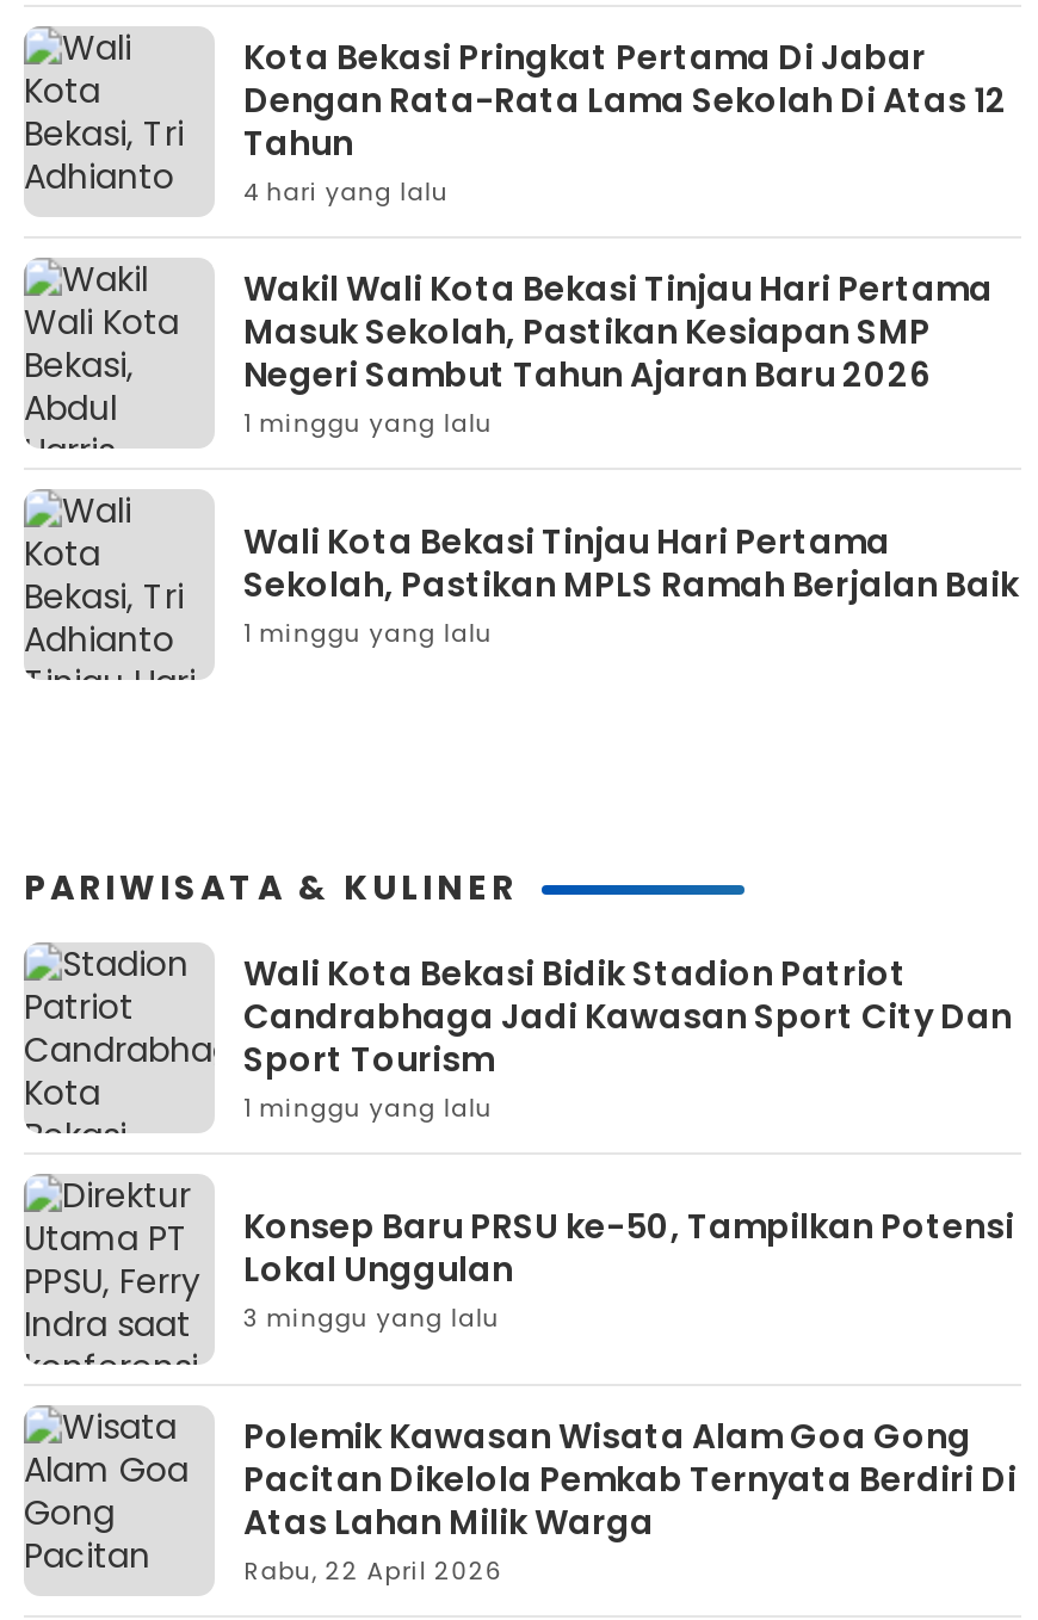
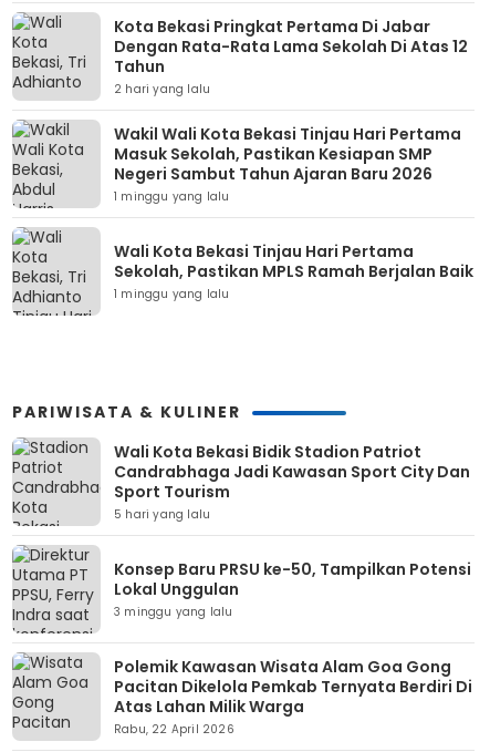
- 4 hari yang lalu
+ 2 hari yang lalu

- 1 minggu yang lalu
+ 5 hari yang lalu
